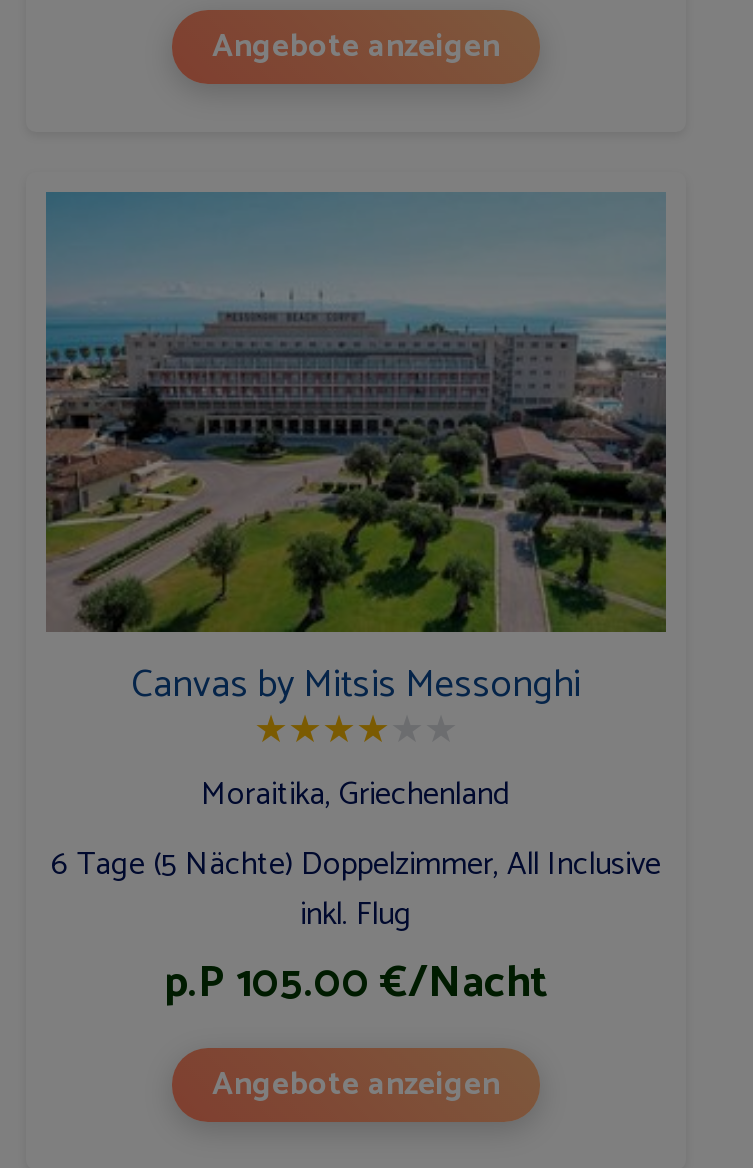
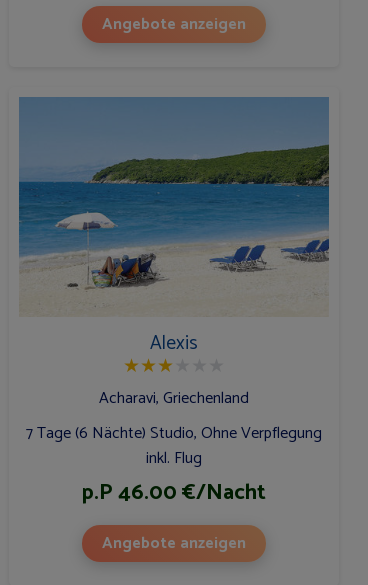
- [image]
- Canvas by Mitsis Messonghi
+ [image]
+ Alexis

- Moraitika, Griechenland
+ Acharavi, Griechenland

- 6 Tage (5 Nächte) Doppelzimmer, All Inclusive
+ 7 Tage (6 Nächte) Studio, Ohne Verpflegung

- p.P 105.00 €/Nacht
+ p.P 46.00 €/Nacht
